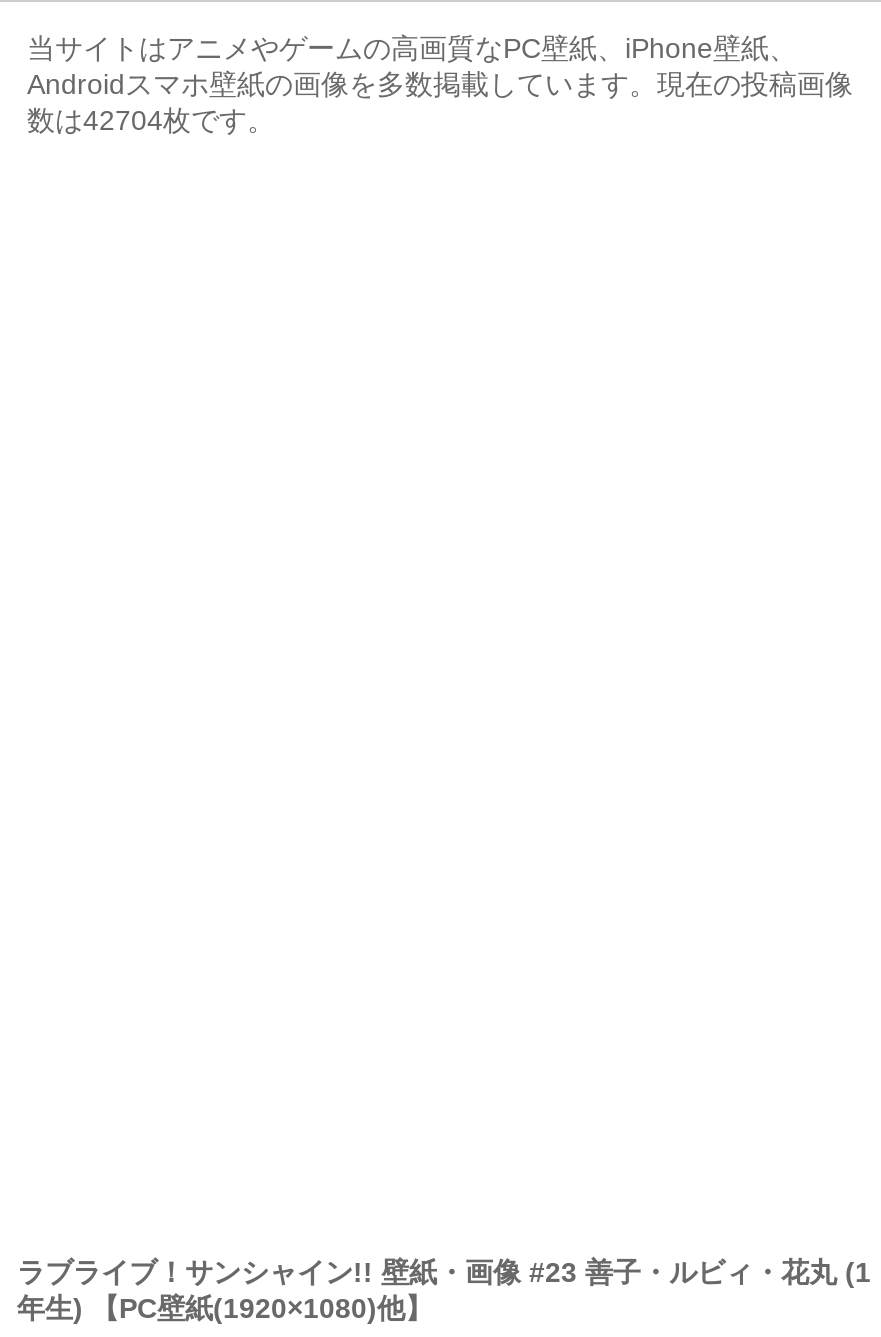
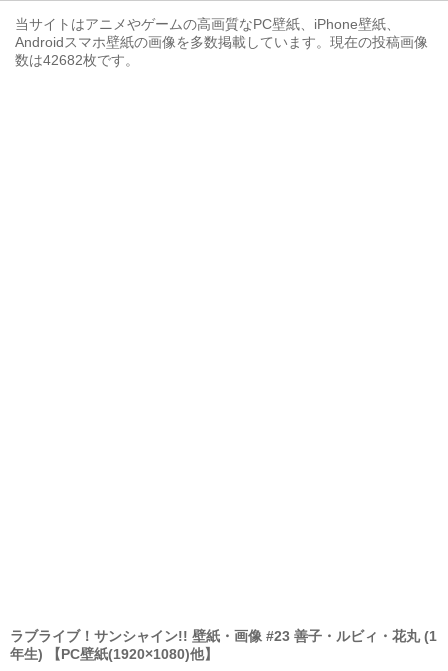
- 数は42704枚です。
+ 数は42682枚です。
